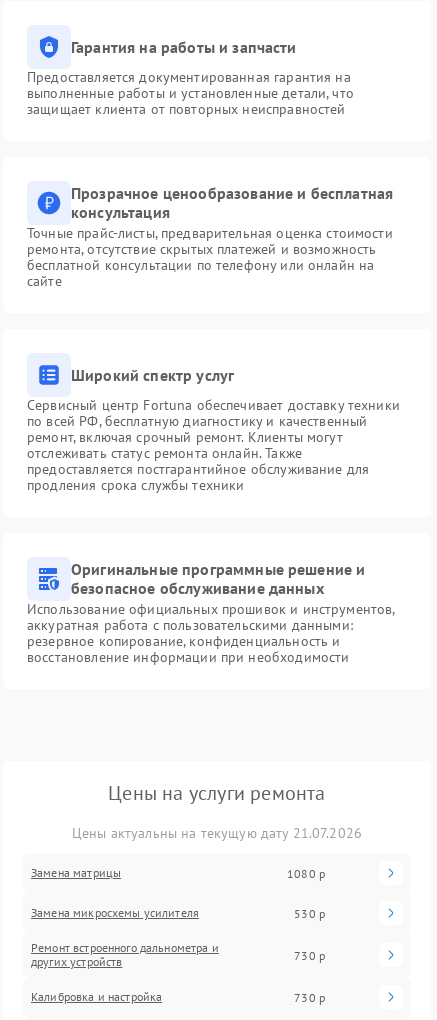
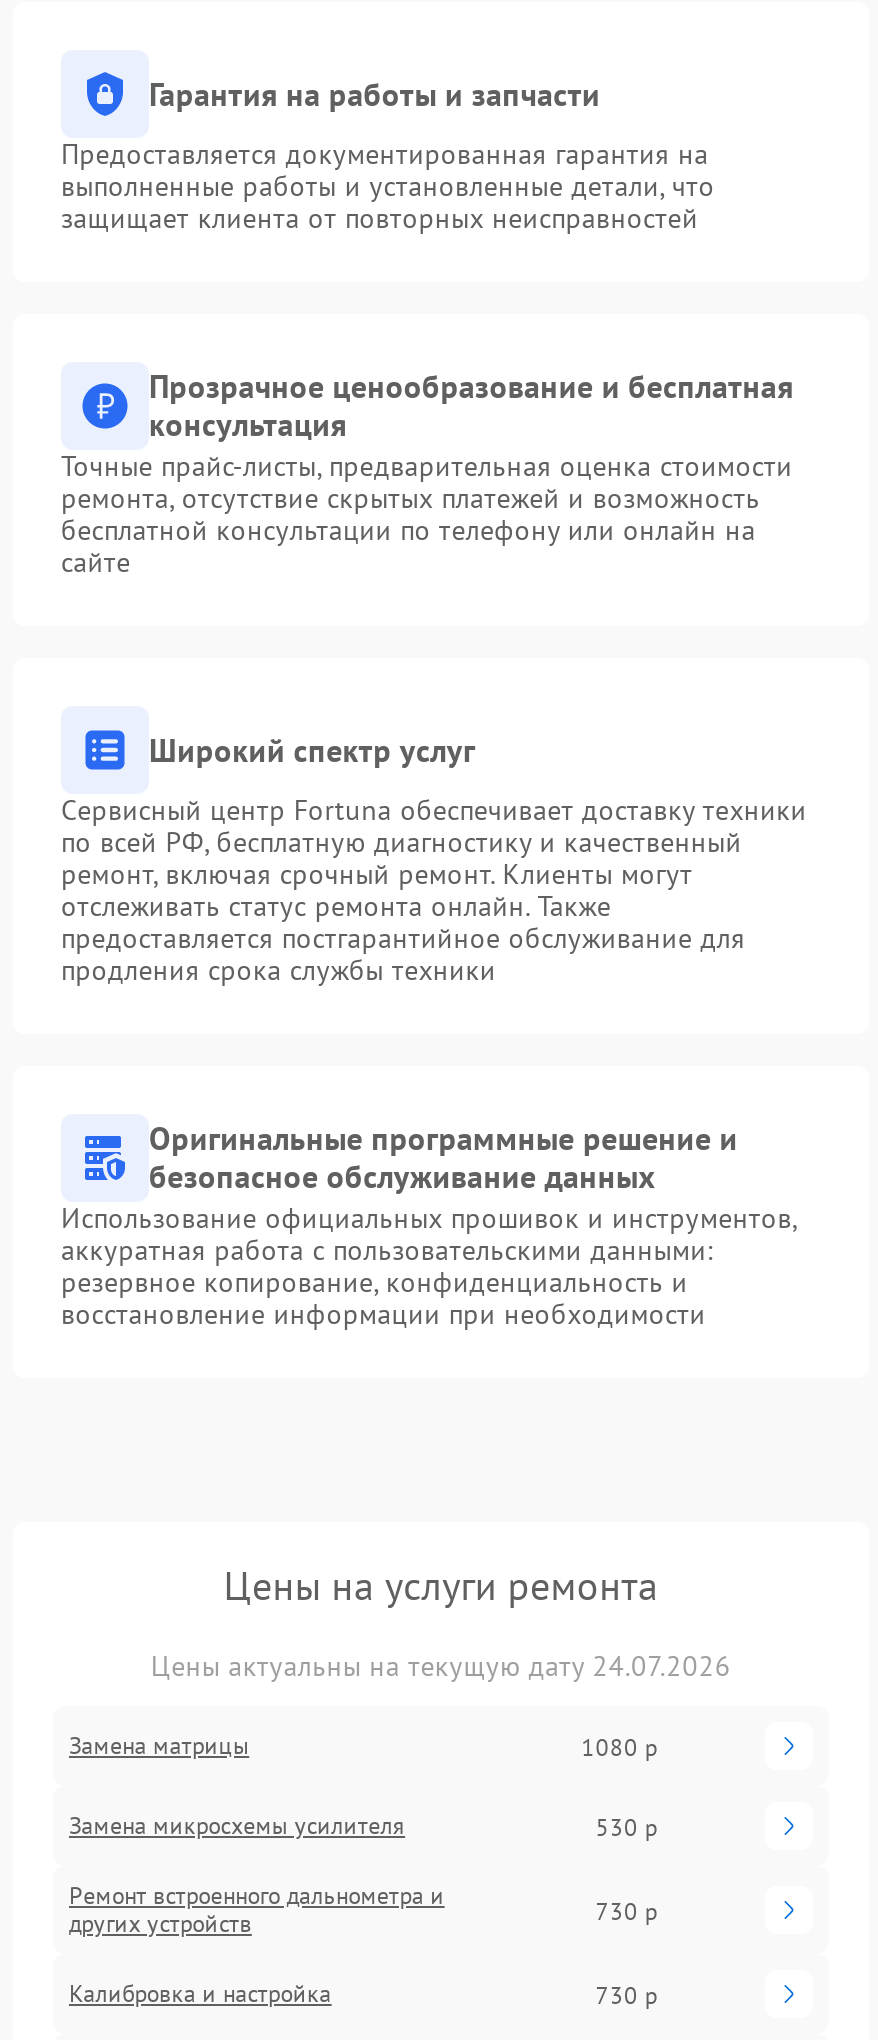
- Цены актуальны на текущую дату 21.07.2026
+ Цены актуальны на текущую дату 24.07.2026
